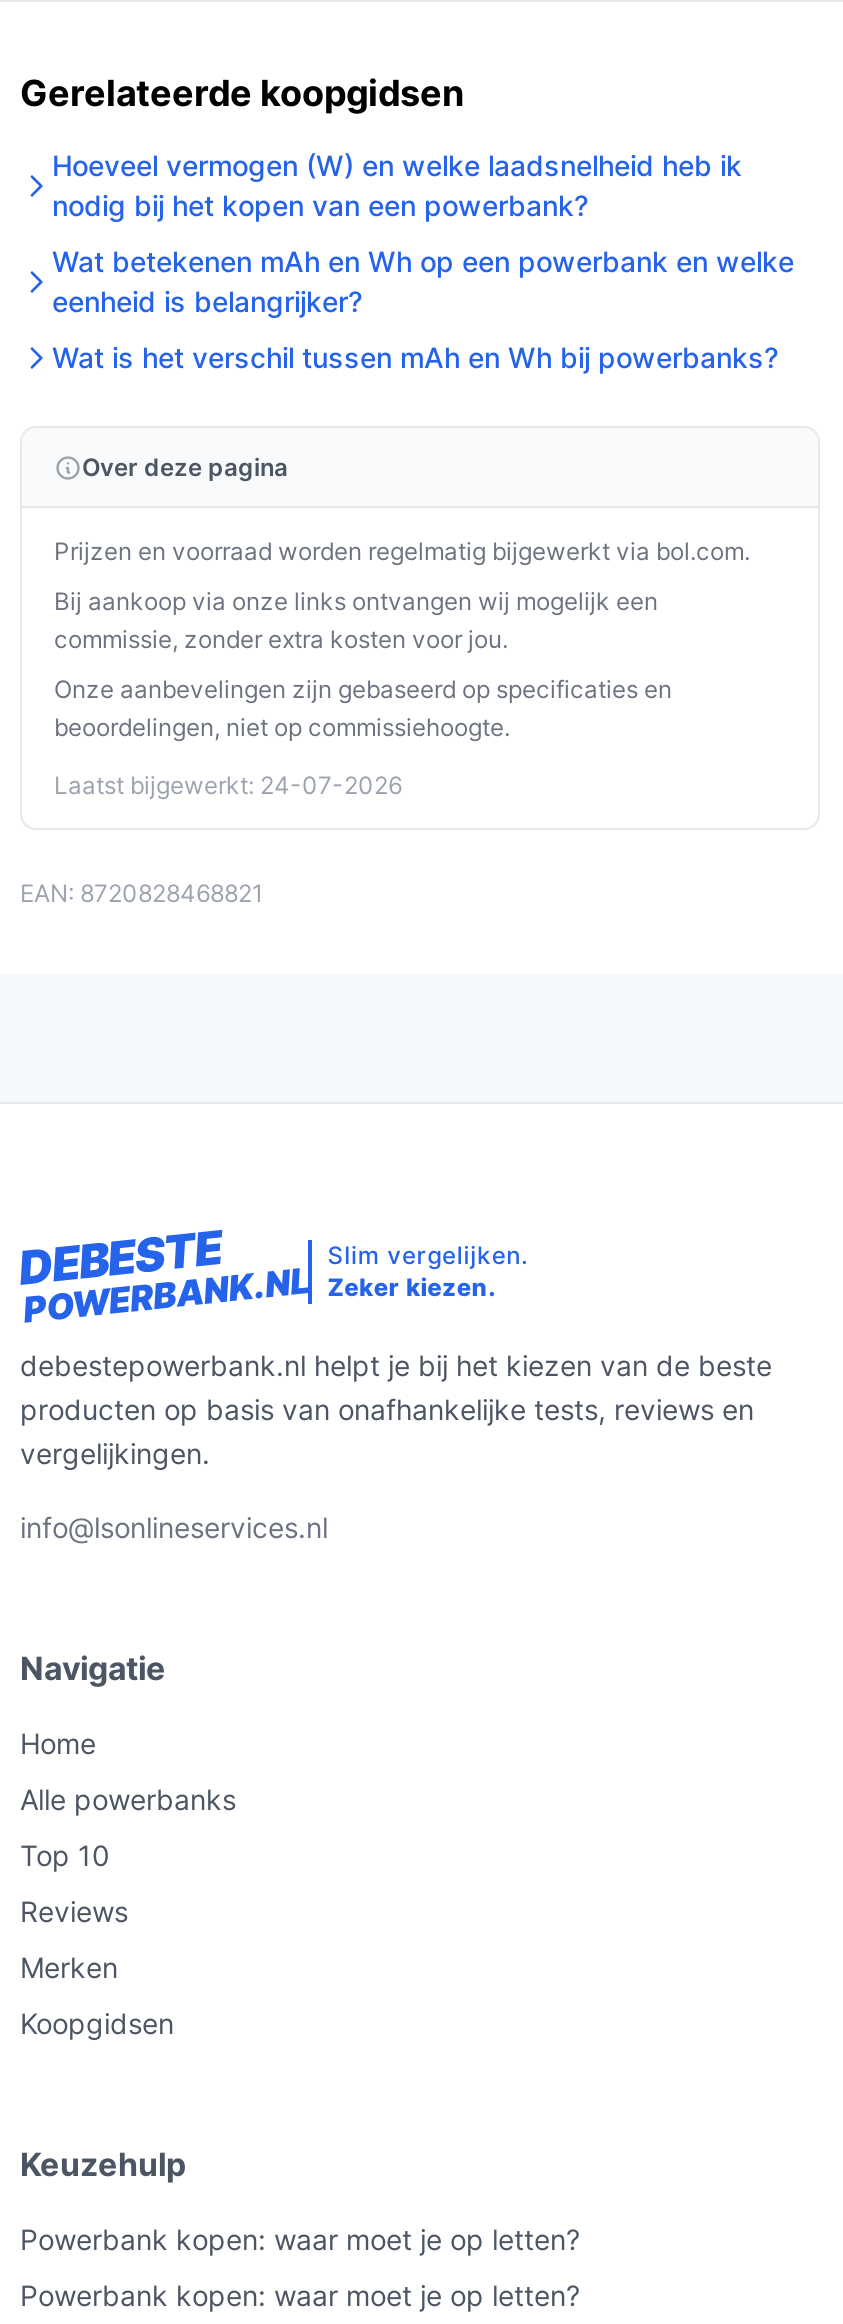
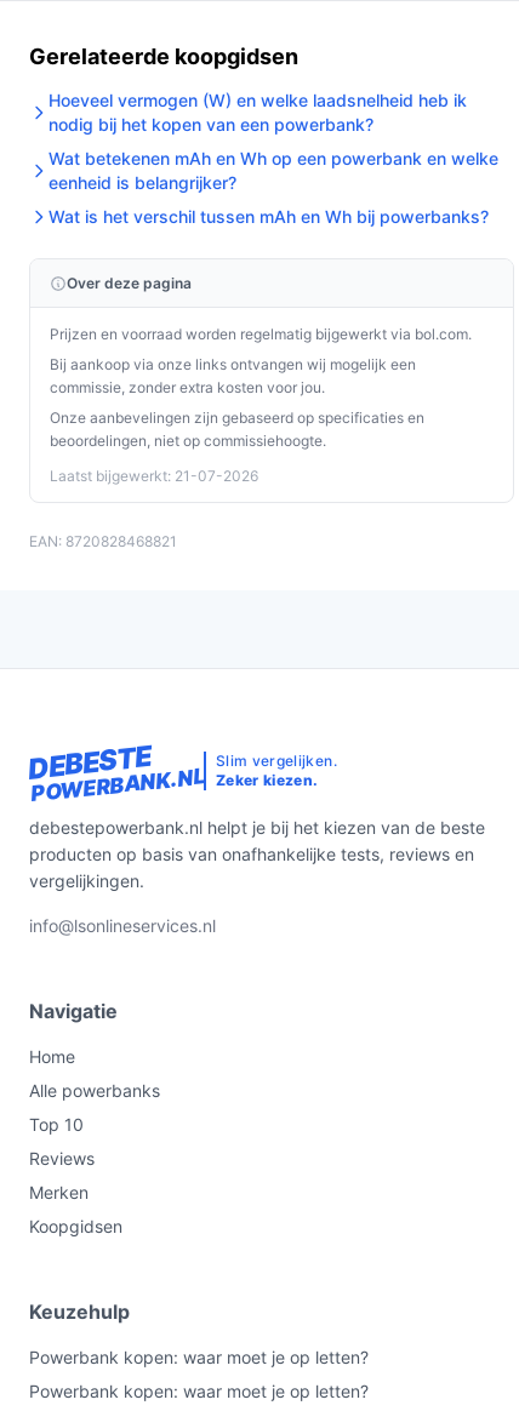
- Laatst bijgewerkt: 24-07-2026
+ Laatst bijgewerkt: 21-07-2026
